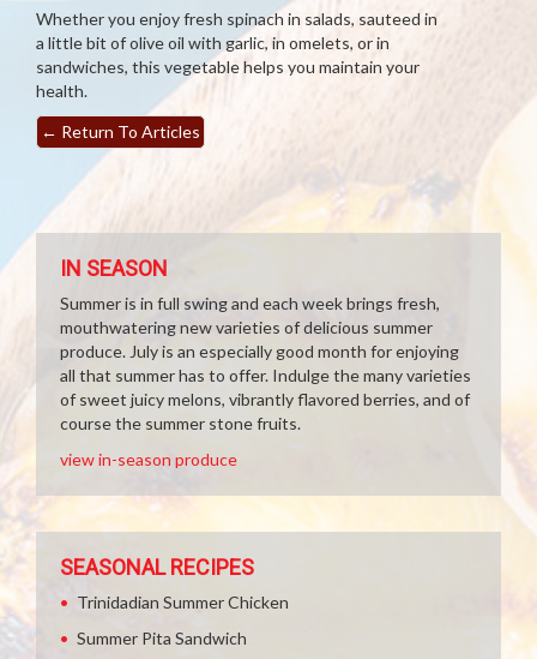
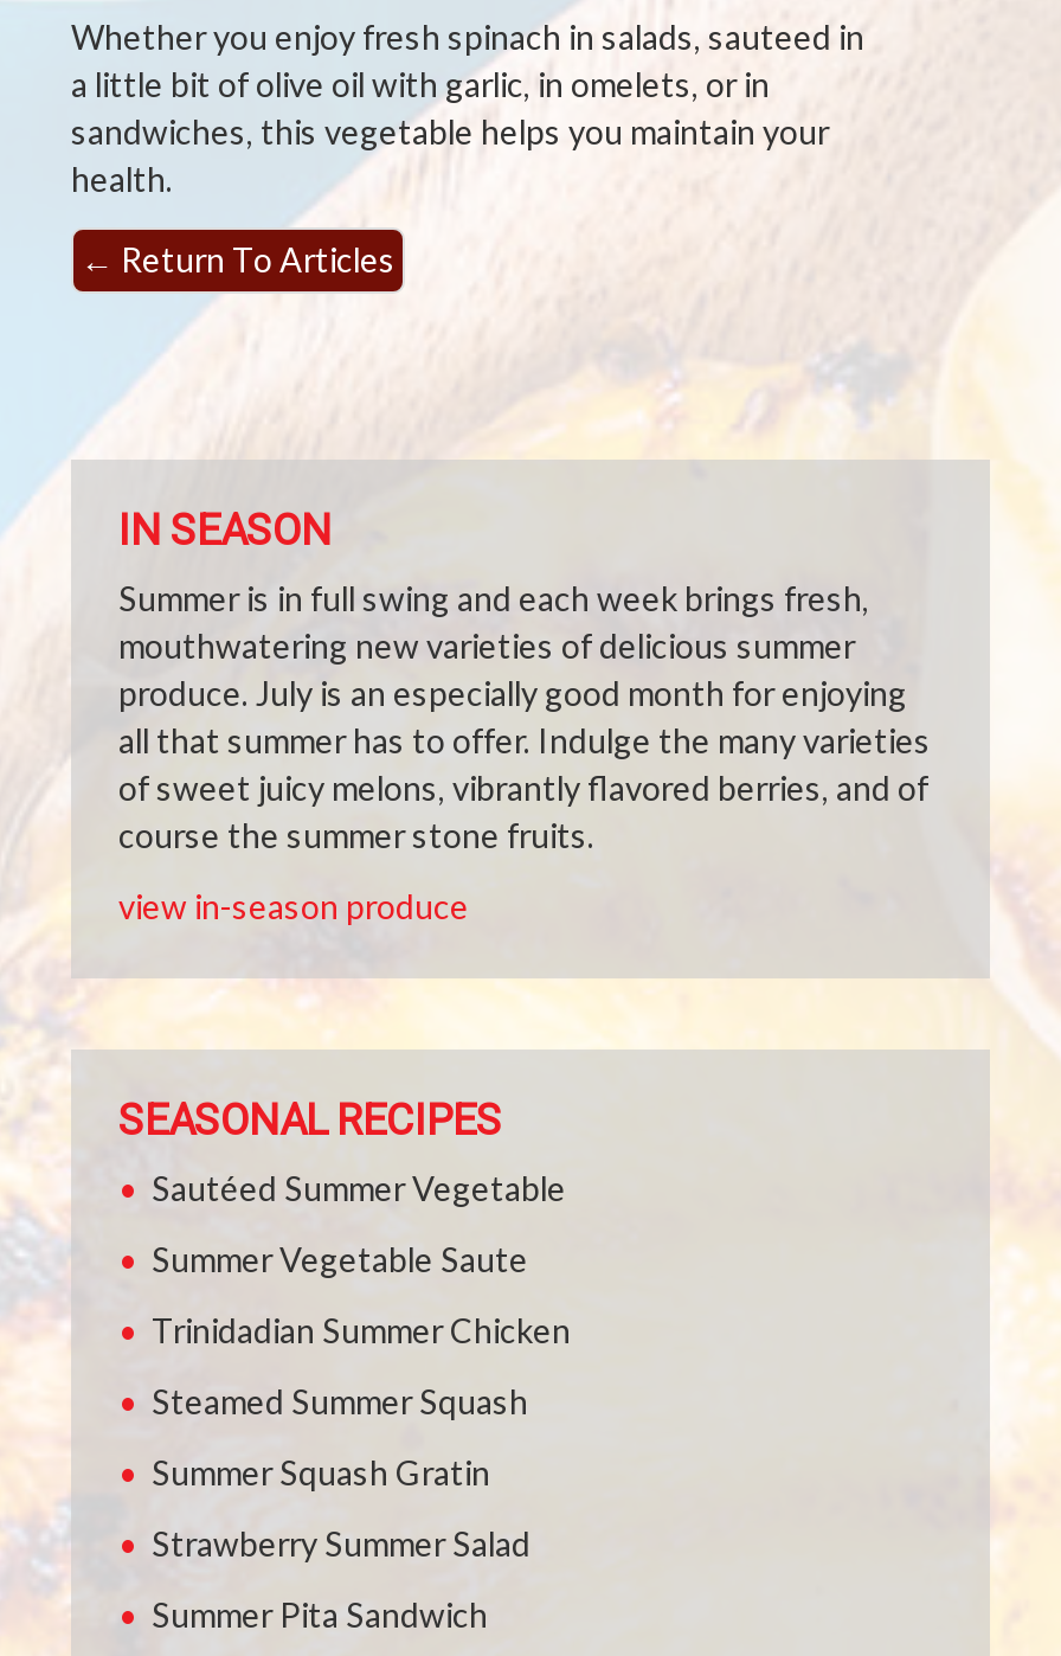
+ Sautéed Summer Vegetable
+ Summer Vegetable Saute

+ Steamed Summer Squash
+ Summer Squash Gratin
+ Strawberry Summer Salad
